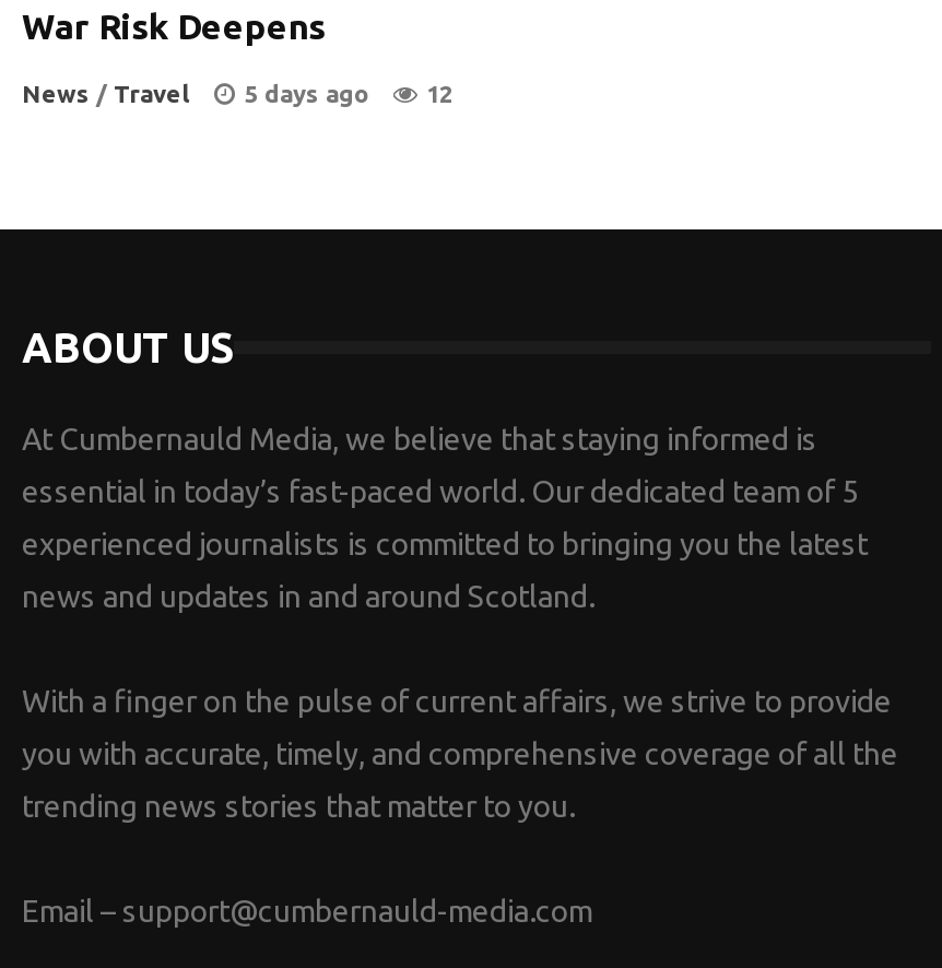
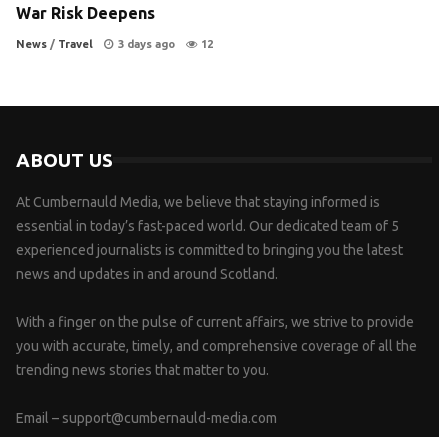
- 5 days ago
+ 3 days ago
